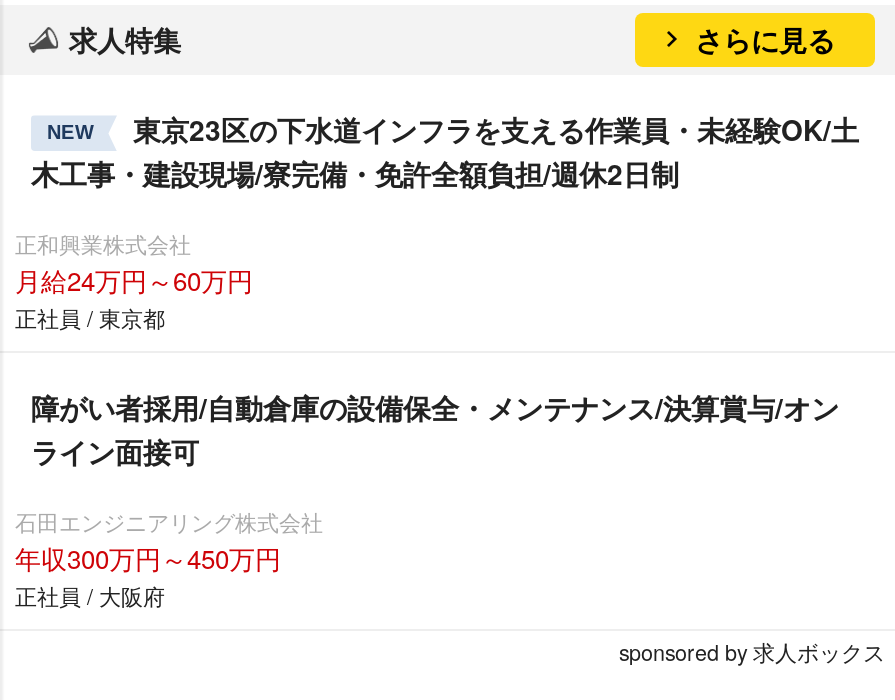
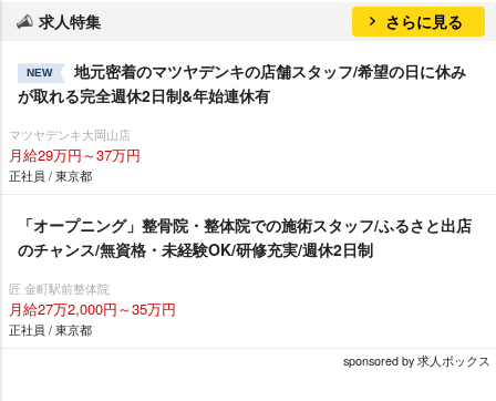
- 東京23区の下水道インフラを支える作業員・未経験OK/土
- 木工事・建設現場/寮完備・免許全額負担/週休2日制
+ 地元密着のマツヤデンキの店舗スタッフ/希望の日に休み
+ が取れる完全週休2日制&年始連休有

- 正和興業株式会社
- 月給24万円～60万円
+ マツヤデンキ大岡山店
+ 月給29万円～37万円

- 障がい者採用/自動倉庫の設備保全・メンテナンス/決算賞与/オン
- ライン面接可
+ 「オープニング」整骨院・整体院での施術スタッフ/ふるさと出店
+ のチャンス/無資格・未経験OK/研修充実/週休2日制

- 石田エンジニアリング株式会社
- 年収300万円～450万円
- 正社員 / 大阪府
+ 匠 金町駅前整体院
+ 月給27万2,000円～35万円
+ 正社員 / 東京都
